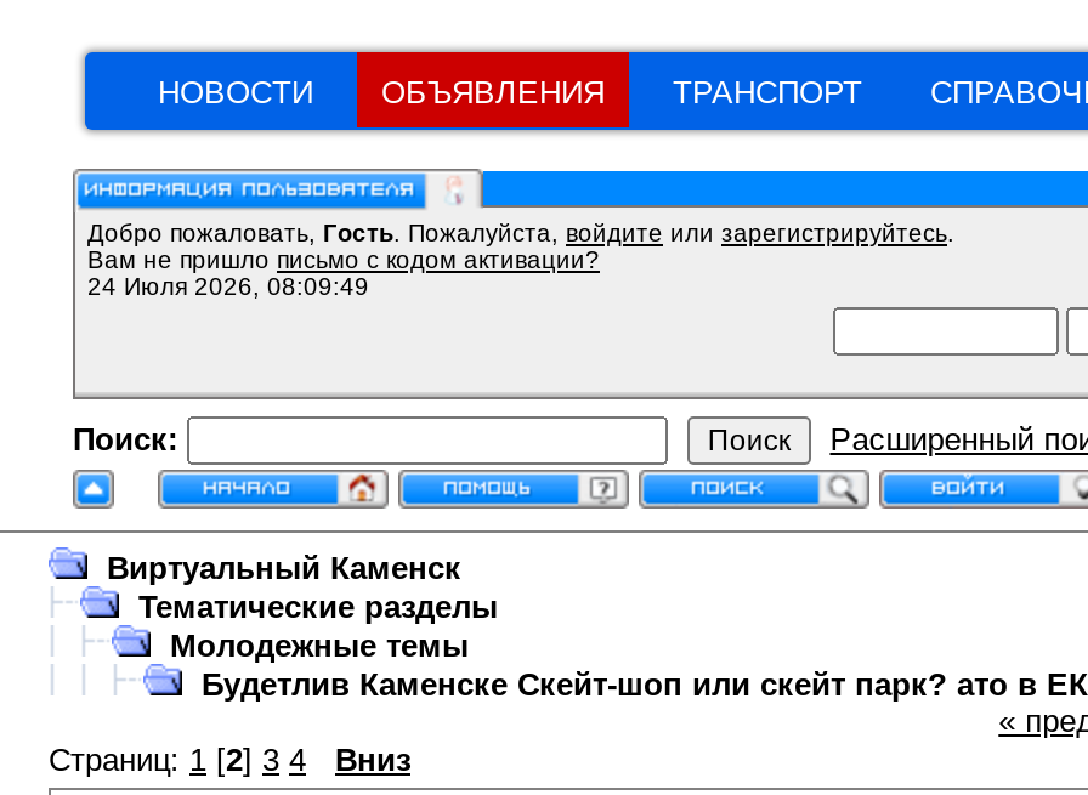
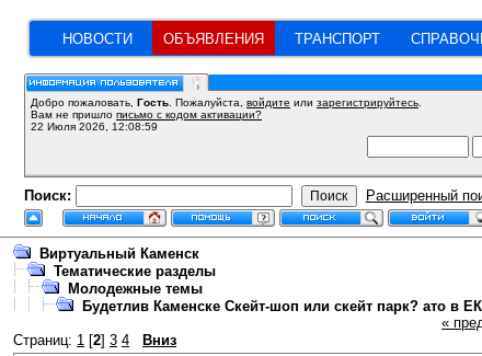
- 24 Июля 2026, 08:09:49
+ 22 Июля 2026, 12:08:59
